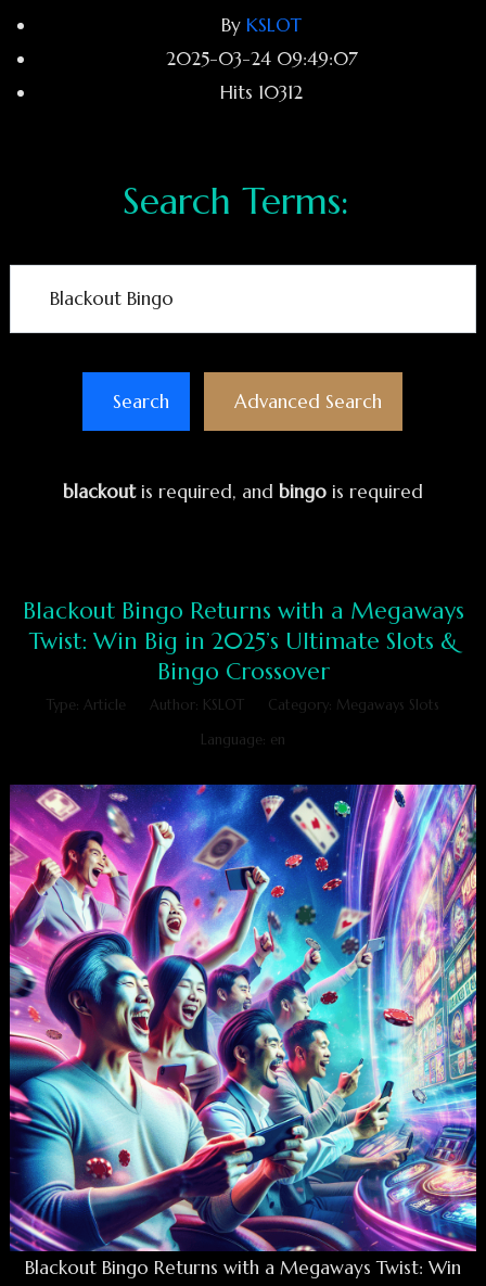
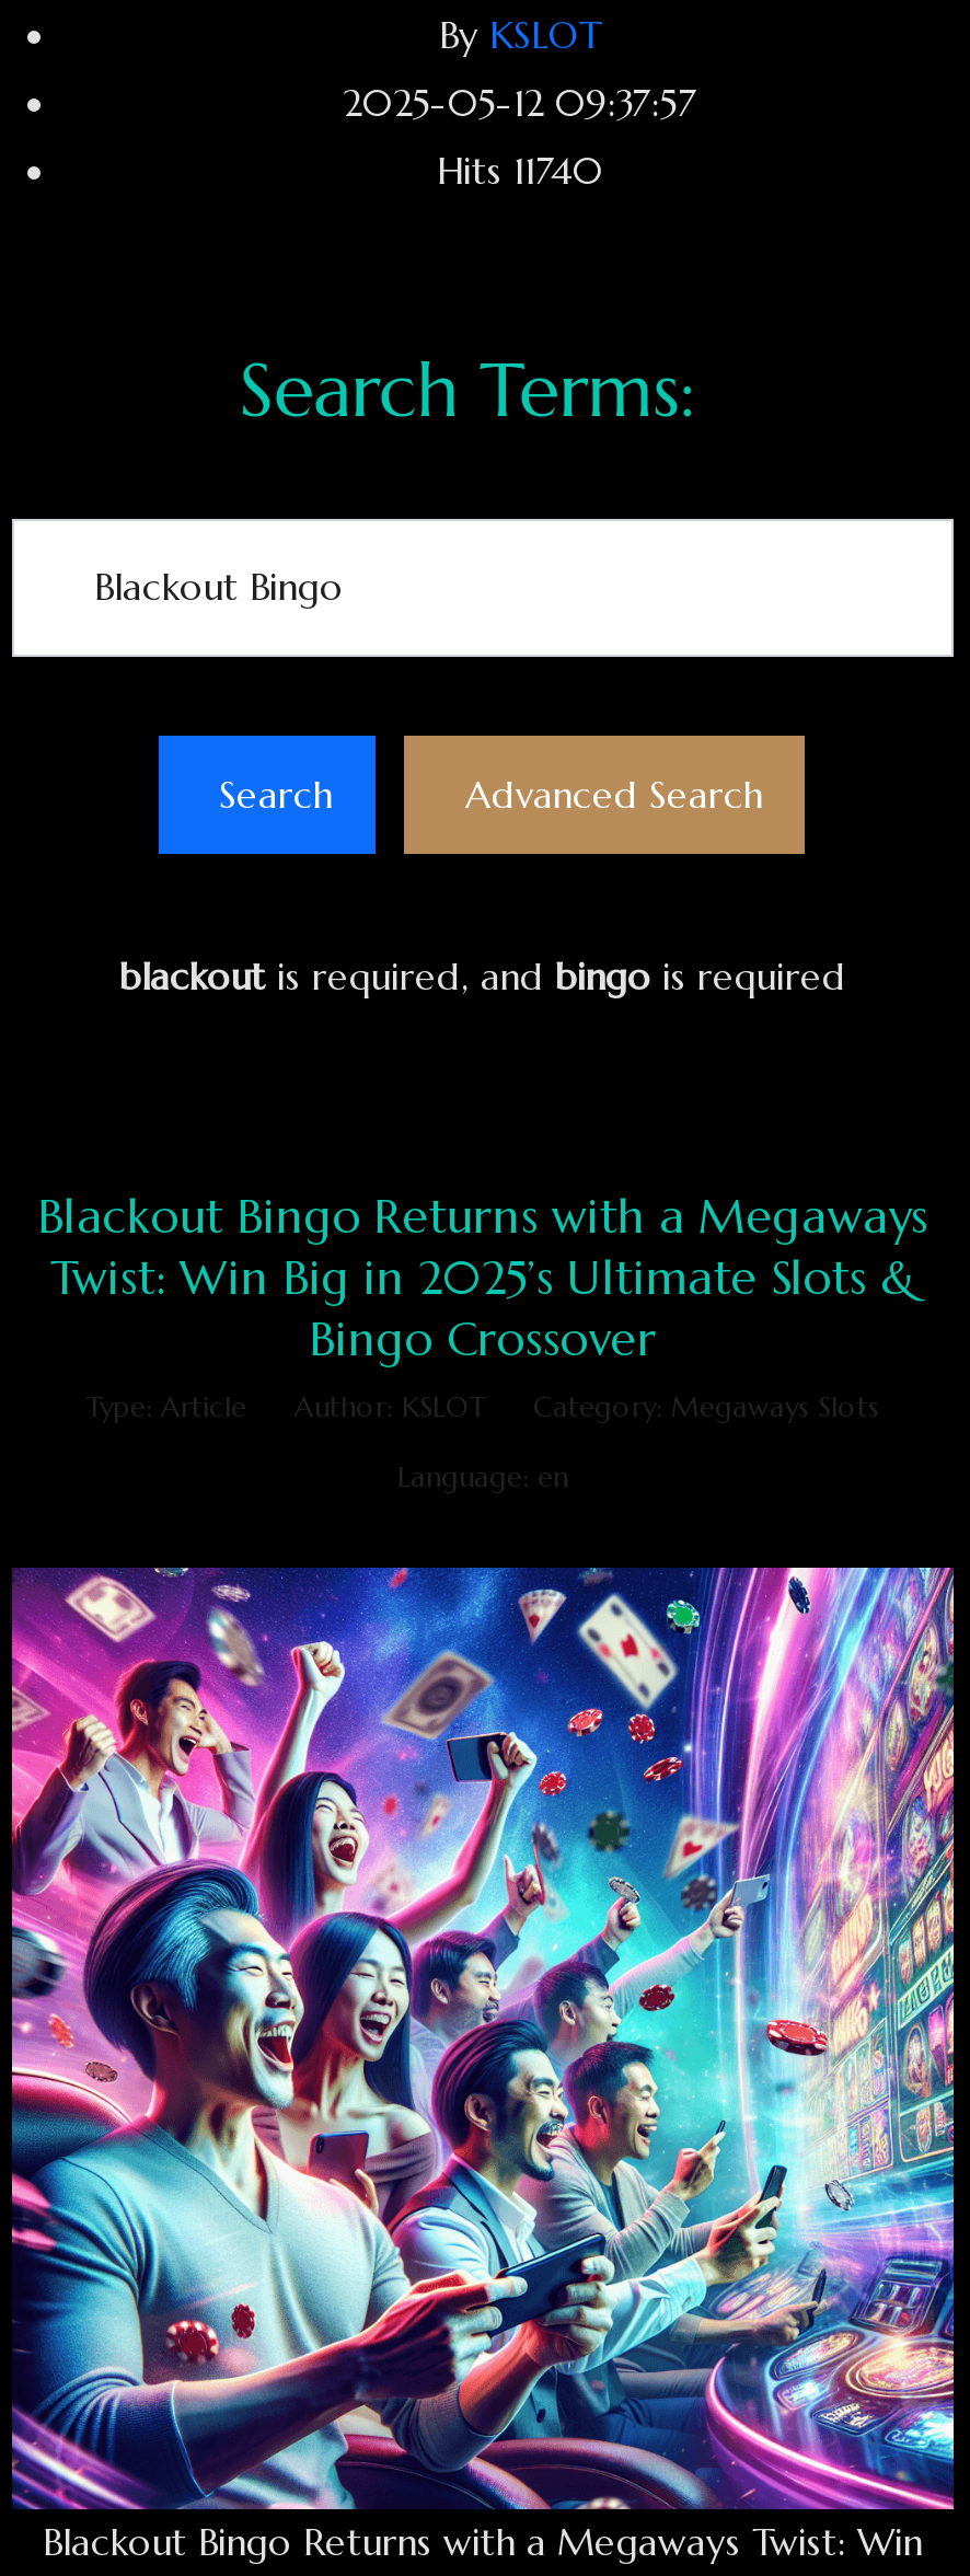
- 2025-03-24 09:49:07
+ 2025-05-12 09:37:57

- Hits 10312
+ Hits 11740
